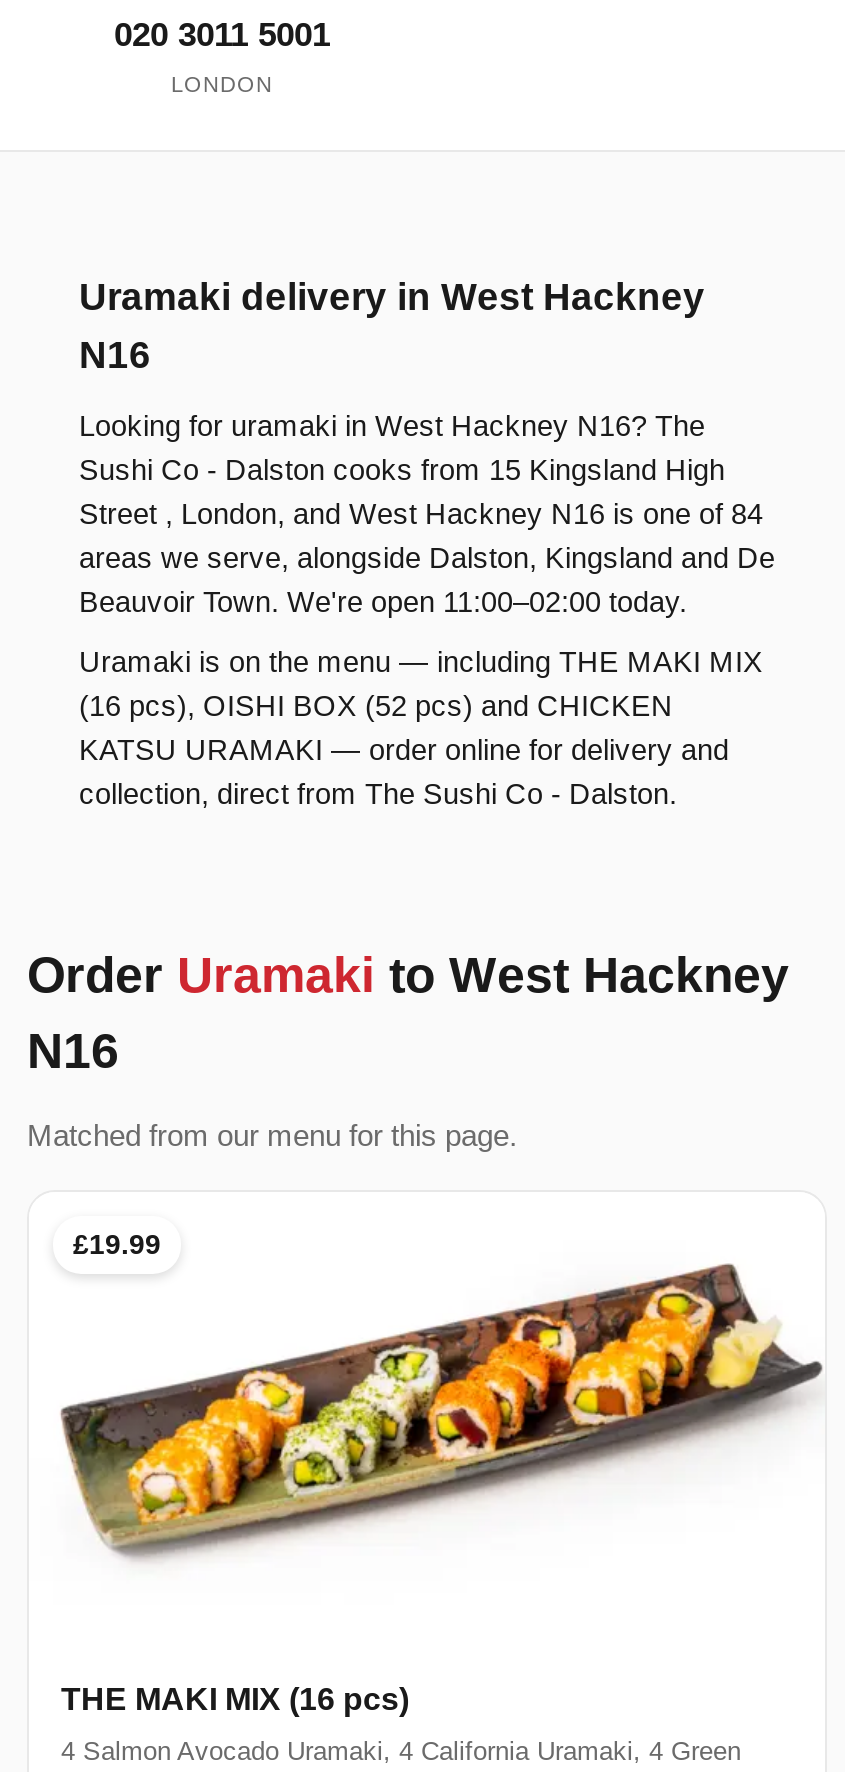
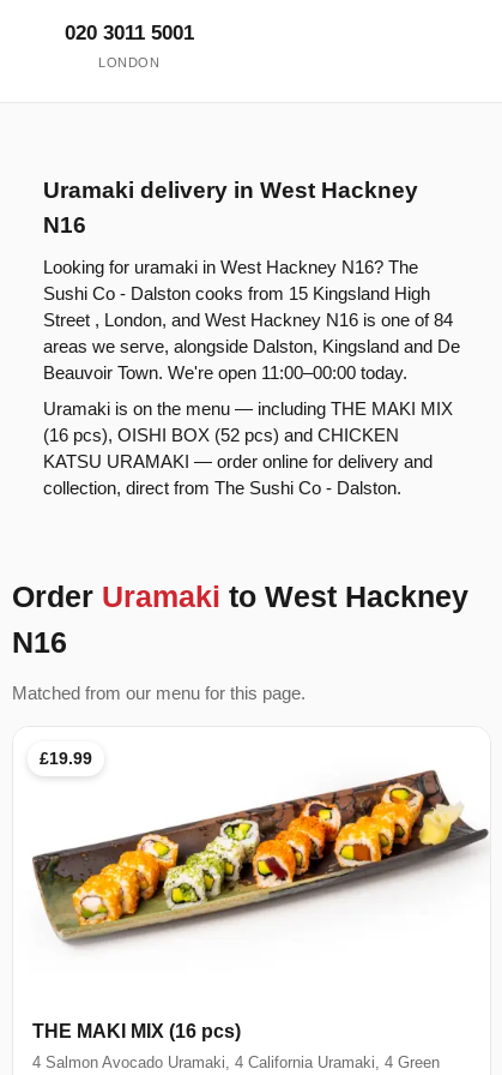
- Beauvoir Town. We're open 11:00–02:00 today.
+ Beauvoir Town. We're open 11:00–00:00 today.
